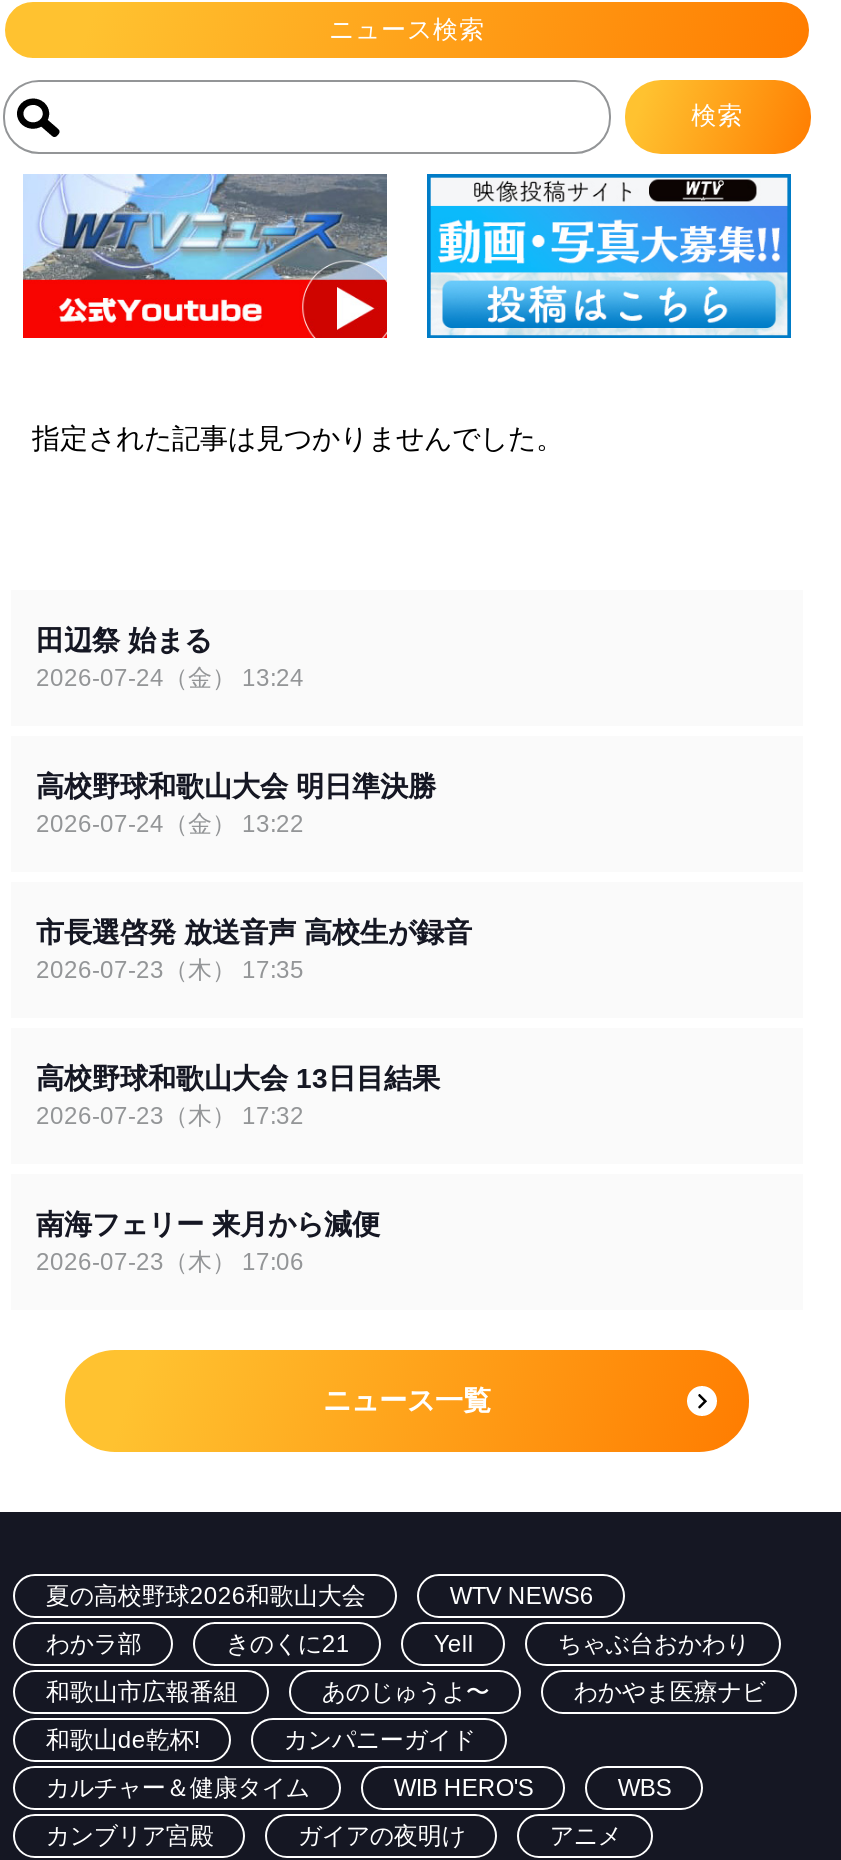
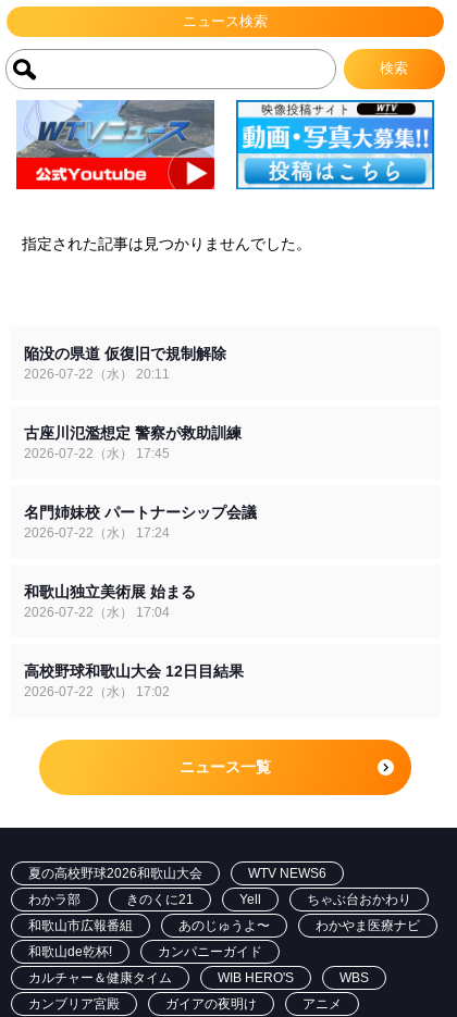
- 田辺祭 始まる
- 2026-07-24（金） 13:24
+ 陥没の県道 仮復旧で規制解除
+ 2026-07-22（水） 20:11

- 高校野球和歌山大会 明日準決勝
- 2026-07-24（金） 13:22
+ 古座川氾濫想定 警察が救助訓練
+ 2026-07-22（水） 17:45

- 市長選啓発 放送音声 高校生が録音
- 2026-07-23（木） 17:35
+ 名門姉妹校 パートナーシップ会議
+ 2026-07-22（水） 17:24

- 高校野球和歌山大会 13日目結果
- 2026-07-23（木） 17:32
+ 和歌山独立美術展 始まる
+ 2026-07-22（水） 17:04

- 南海フェリー 来月から減便
- 2026-07-23（木） 17:06
+ 高校野球和歌山大会 12日目結果
+ 2026-07-22（水） 17:02
